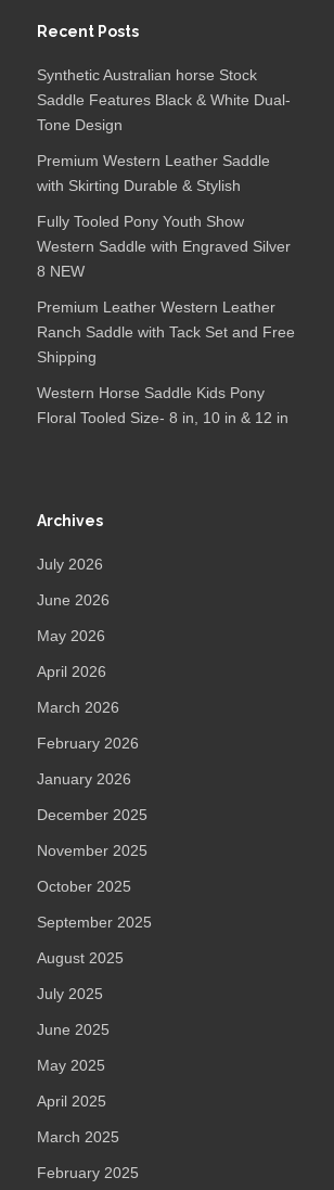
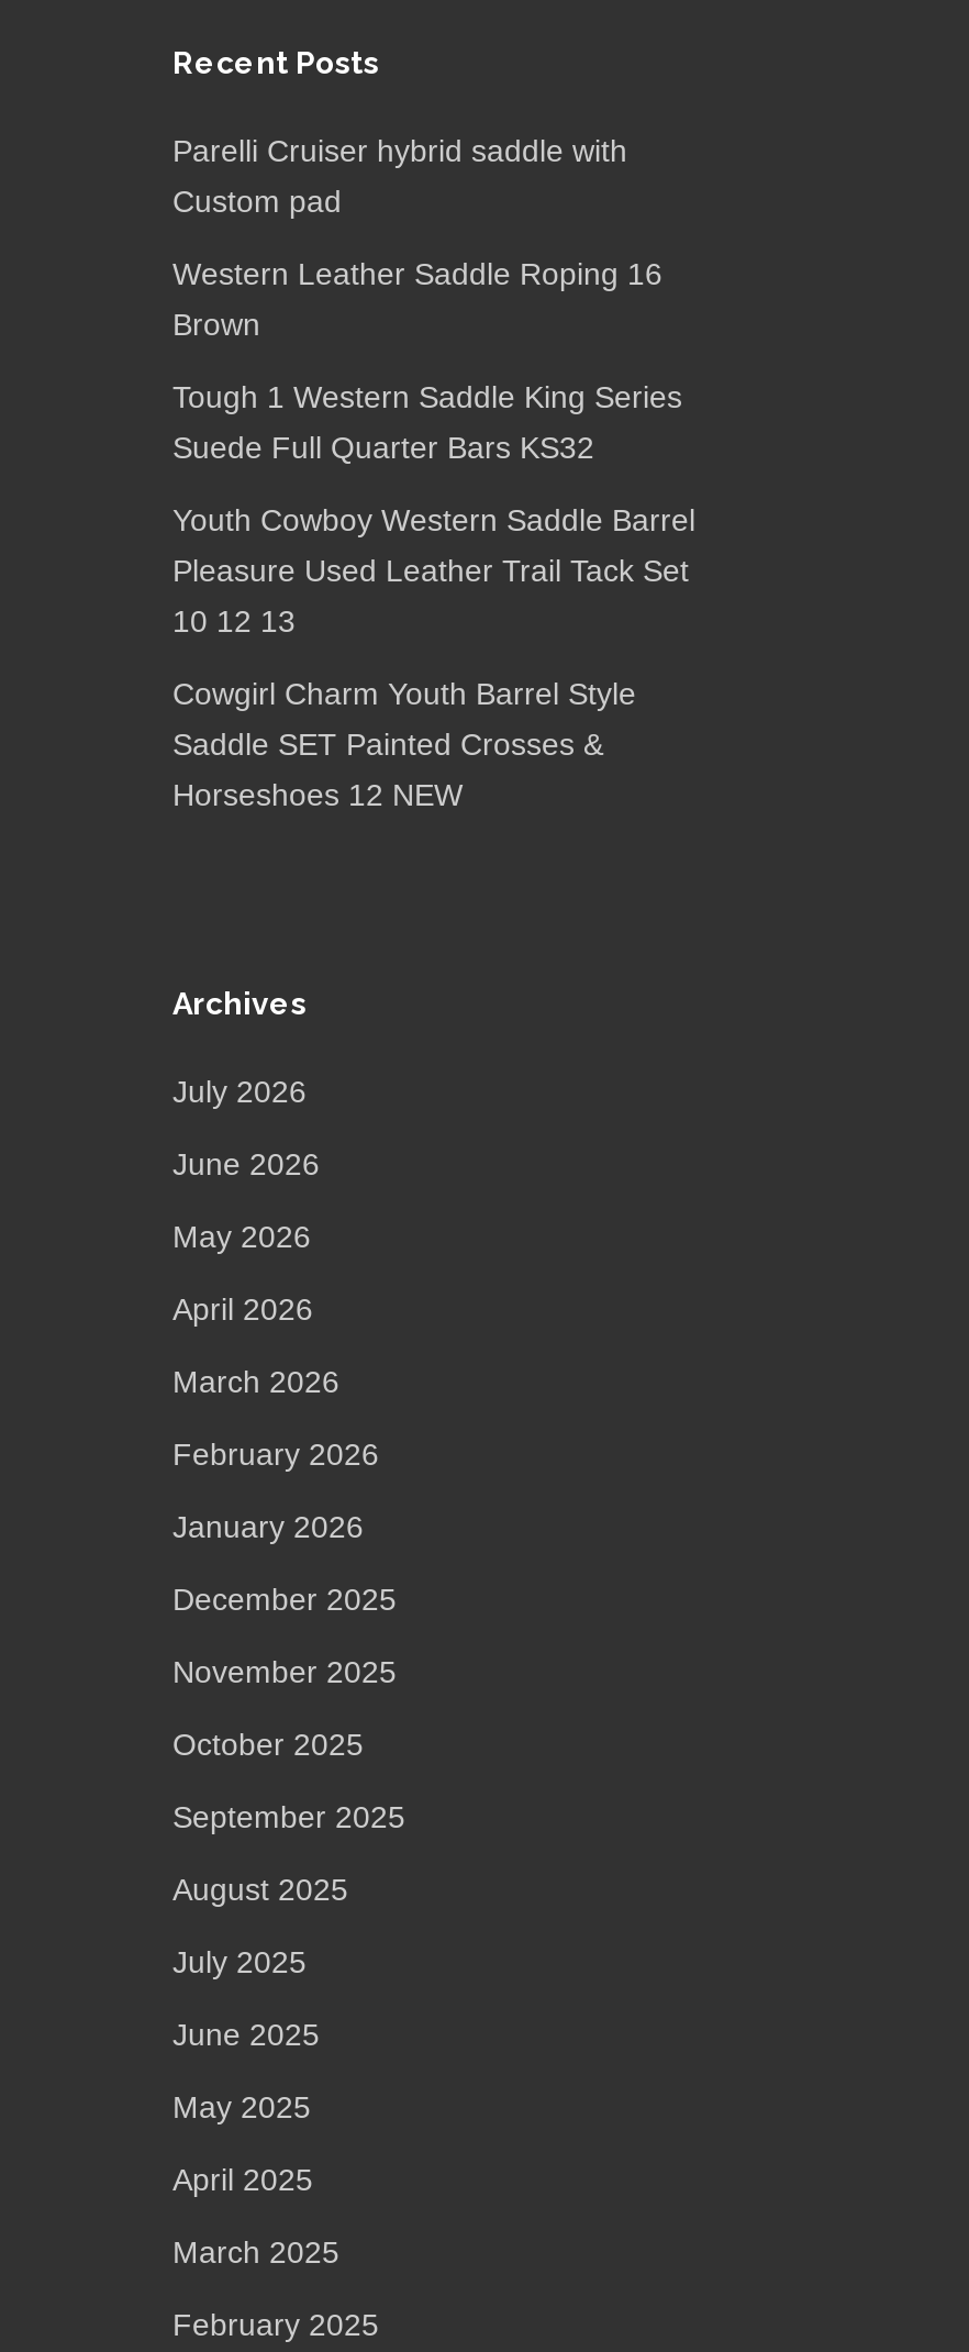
- Synthetic Australian horse Stock
- Saddle Features Black & White Dual-
- Tone Design
+ Parelli Cruiser hybrid saddle with
+ Custom pad

- Premium Western Leather Saddle
- with Skirting Durable & Stylish
+ Western Leather Saddle Roping 16
+ Brown

- Fully Tooled Pony Youth Show
- Western Saddle with Engraved Silver
- 8 NEW
+ Tough 1 Western Saddle King Series
+ Suede Full Quarter Bars KS32

- Premium Leather Western Leather
- Ranch Saddle with Tack Set and Free
- Shipping
+ Youth Cowboy Western Saddle Barrel
+ Pleasure Used Leather Trail Tack Set
+ 10 12 13

- Western Horse Saddle Kids Pony
- Floral Tooled Size- 8 in, 10 in & 12 in
+ Cowgirl Charm Youth Barrel Style
+ Saddle SET Painted Crosses &
+ Horseshoes 12 NEW
